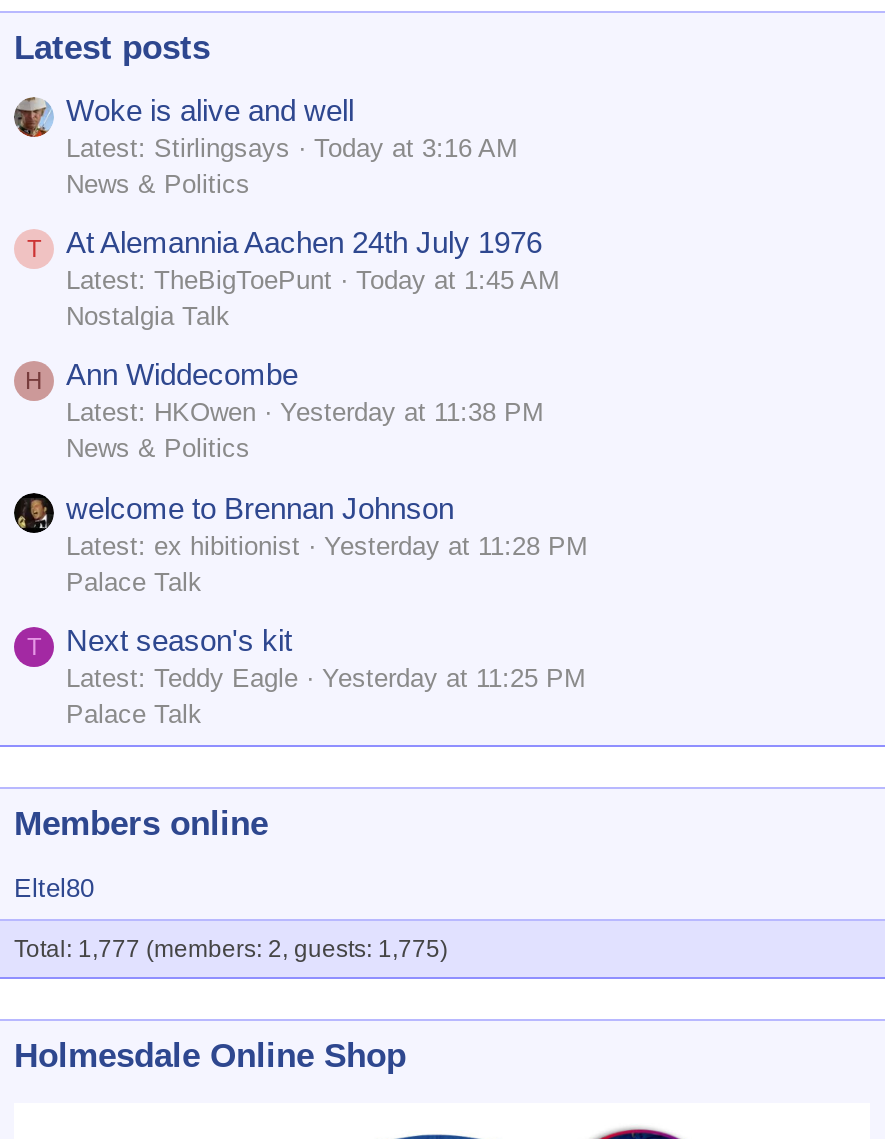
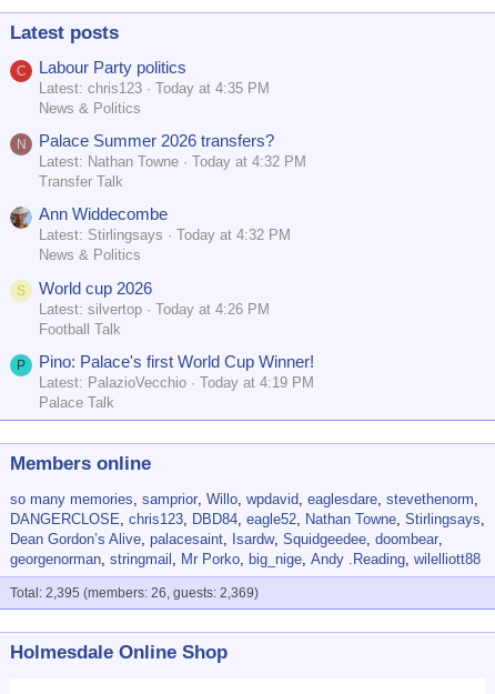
- Woke is alive and well
- Today at 3:16 AM
+ C
+ Labour Party politics
+ Latest: chris123
+ Today at 4:35 PM

moved down: Latest: Stirlingsays

- T
- At Alemannia Aachen 24th July 1976
- Latest: TheBigToePunt
- Today at 1:45 AM
- Nostalgia Talk
- H
+ N
+ Palace Summer 2026 transfers?
+ Latest: Nathan Towne
+ Today at 4:32 PM
+ Transfer Talk

- Latest: HKOwen

- Yesterday at 11:38 PM
+ Today at 4:32 PM

- welcome to Brennan Johnson
- Latest: ex hibitionist
- Yesterday at 11:28 PM
- Palace Talk
+ S
+ World cup 2026
+ Latest: silvertop
+ Today at 4:26 PM
+ Football Talk

- T
- Next season's kit
- Latest: Teddy Eagle
- Yesterday at 11:25 PM
+ P
+ Pino: Palace's first World Cup Winner!
+ Latest: PalazioVecchio
+ Today at 4:19 PM

- Eltel80
+ so many memories samprior Willo wpdavid eaglesdare stevethenorm
+ DANGERCLOSE chris123 DBD84 eagle52 Nathan Towne Stirlingsays
+ Dean Gordon’s Alive palacesaint Isardw Squidgeedee doombear
+ georgenorman stringmail Mr Porko big_nige Andy .Reading wilelliott88

- Total: 1,777 (members: 2, guests: 1,775)
+ Total: 2,395 (members: 26, guests: 2,369)
